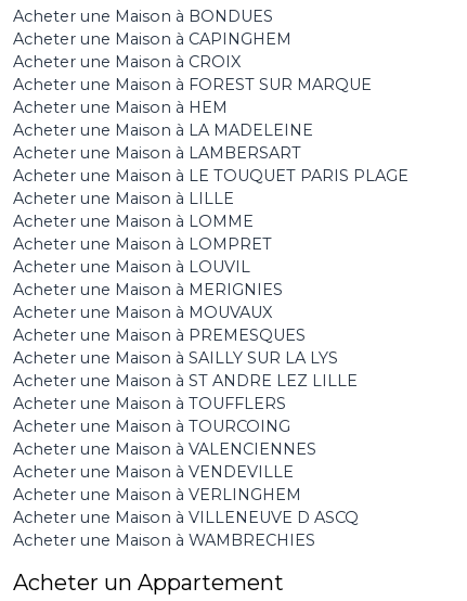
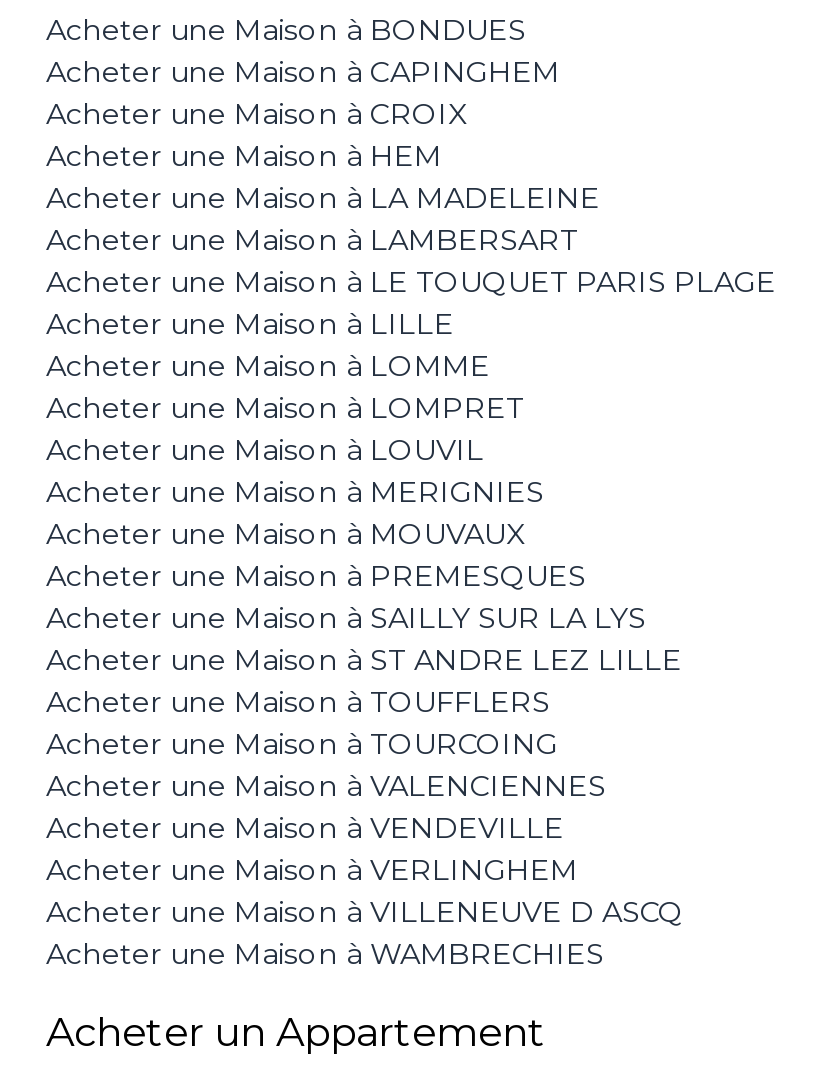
- Acheter une Maison à FOREST SUR MARQUE
